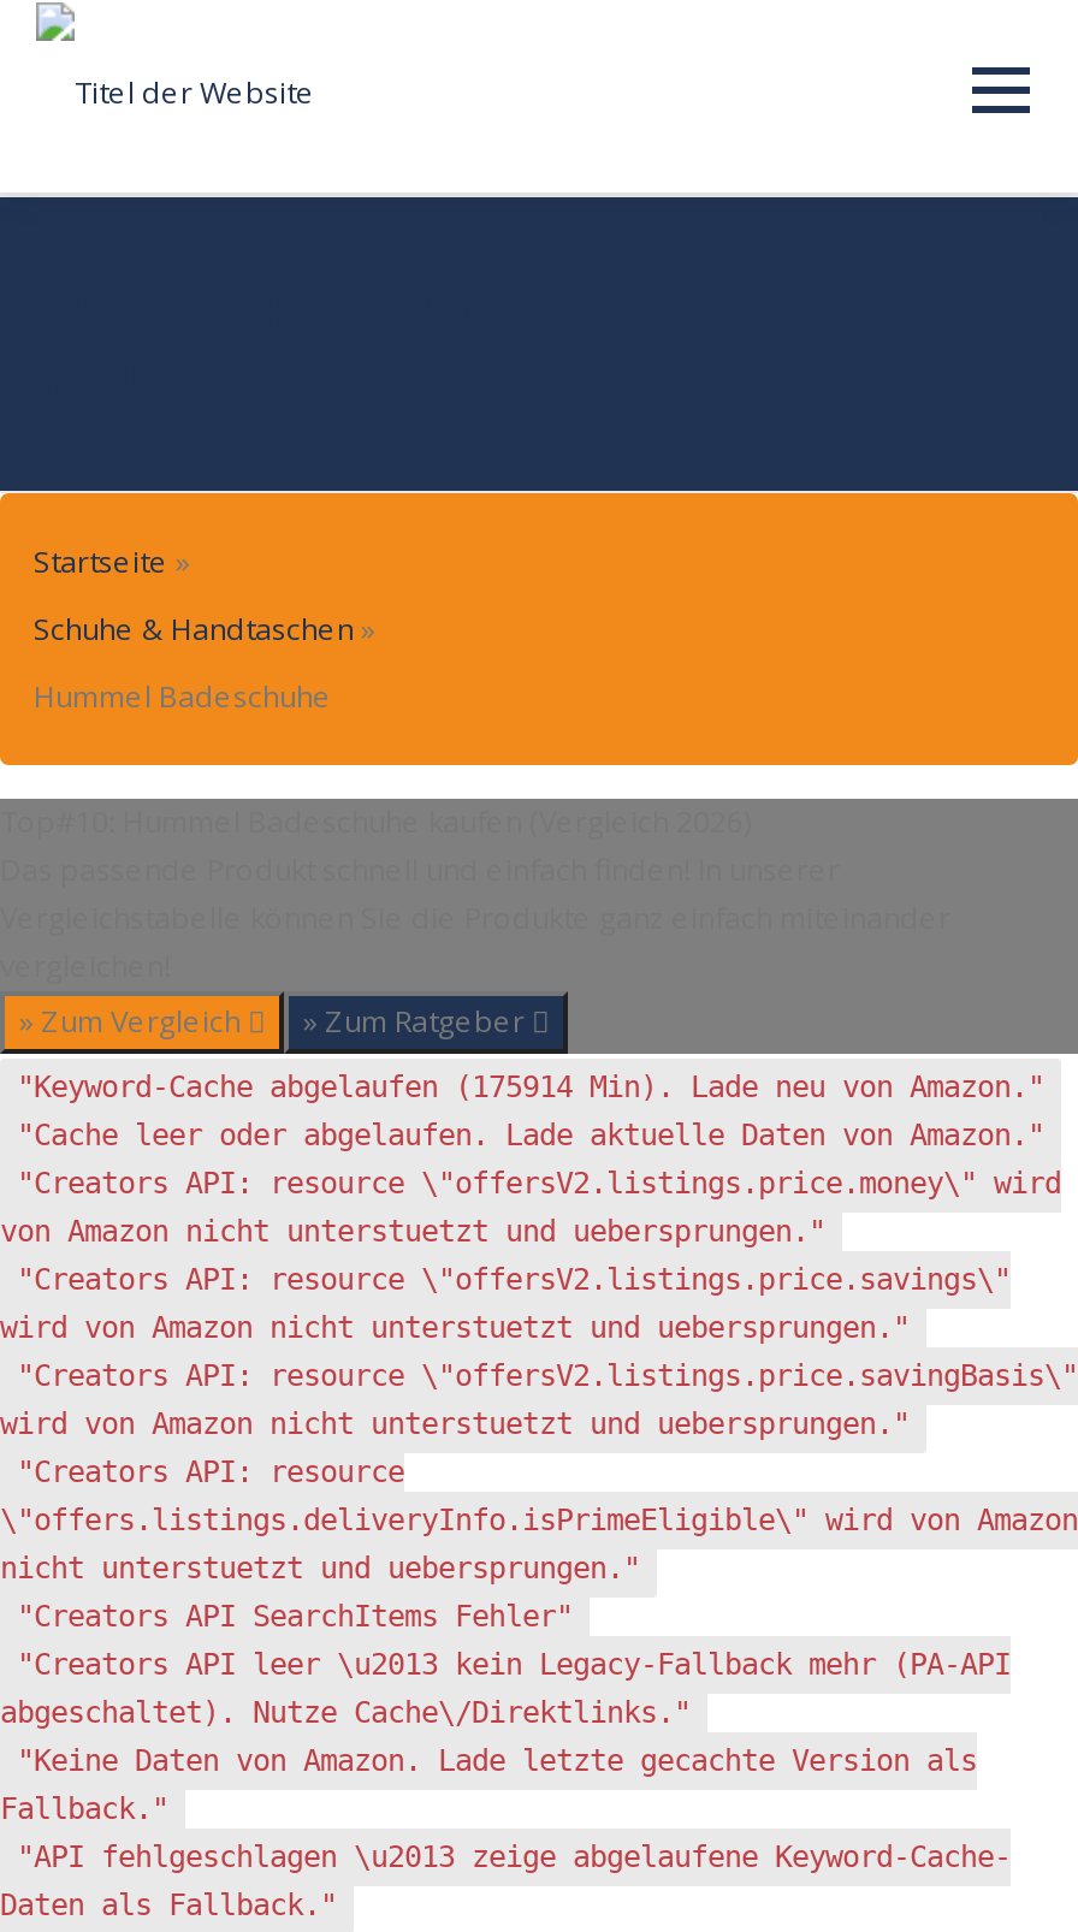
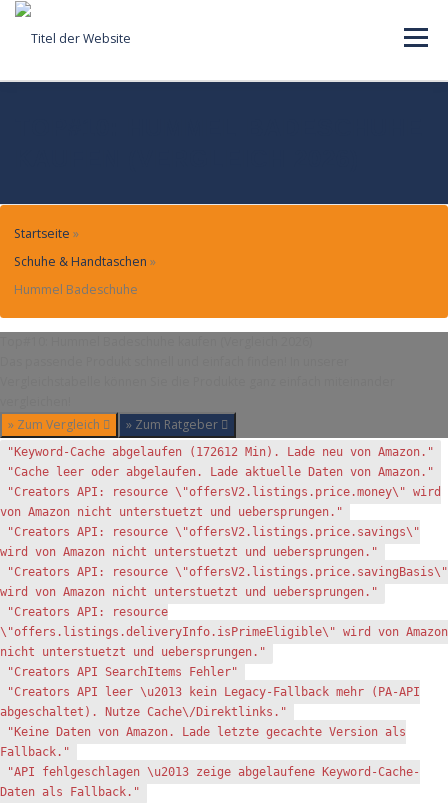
- "Keyword-Cache abgelaufen (175914 Min). Lade neu von Amazon."
+ "Keyword-Cache abgelaufen (172612 Min). Lade neu von Amazon."
